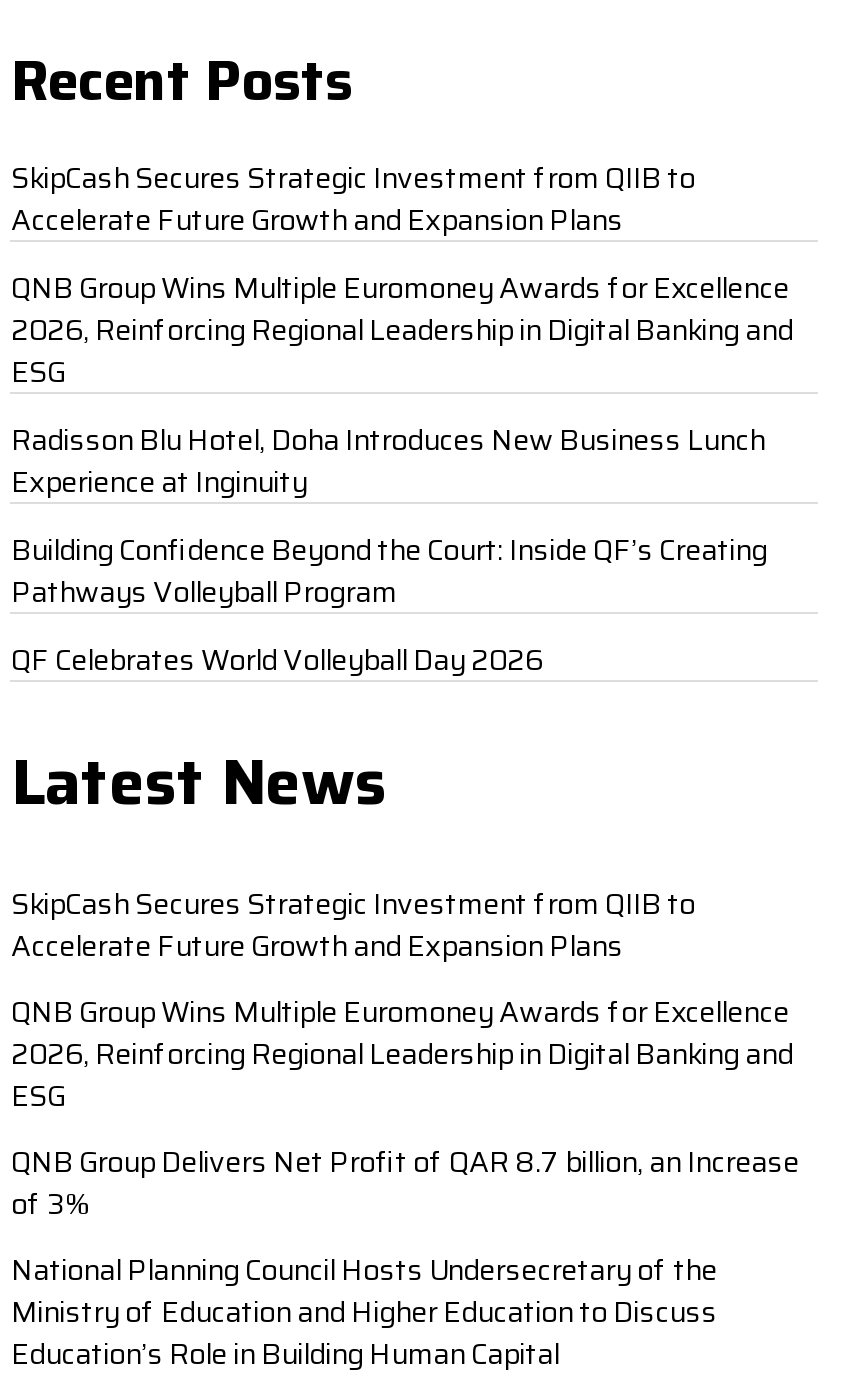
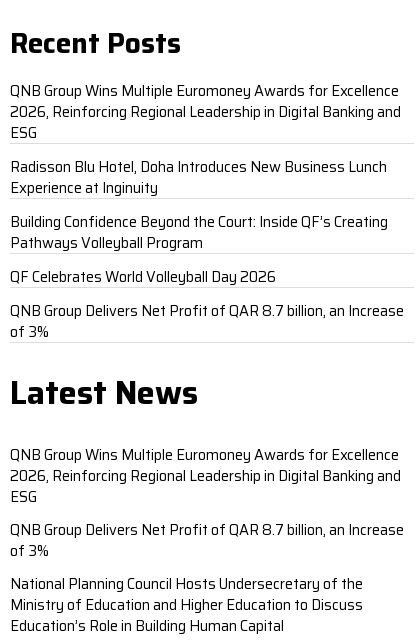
- SkipCash Secures Strategic Investment from QIIB to
- Accelerate Future Growth and Expansion Plans

+ QNB Group Delivers Net Profit of QAR 8.7 billion, an Increase
+ of 3%

- SkipCash Secures Strategic Investment from QIIB to
- Accelerate Future Growth and Expansion Plans
